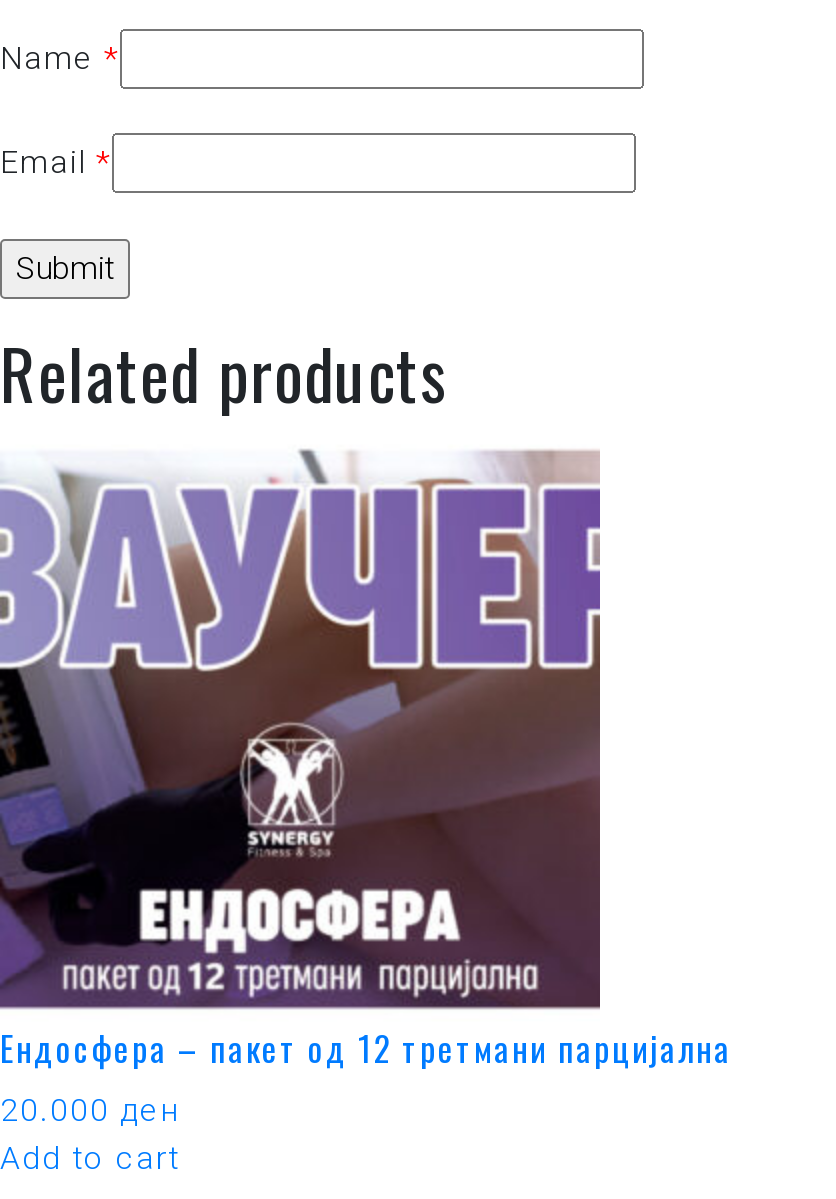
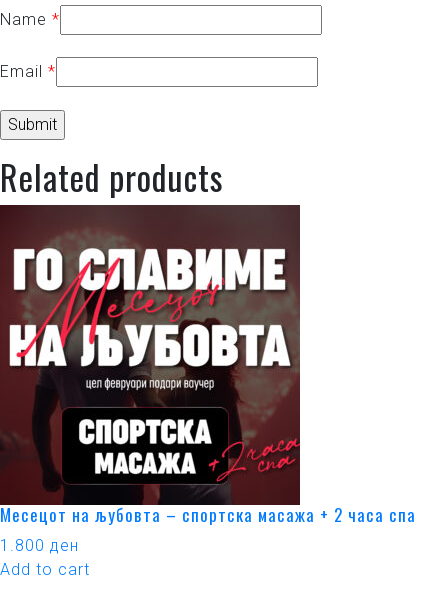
- [image]
- Ендосфера – пакет од 12 третмани парцијална
- 20.000 ден
+ [image]
+ Месецот на љубовта – спортска масажа + 2 часа спа
+ 1.800 ден
